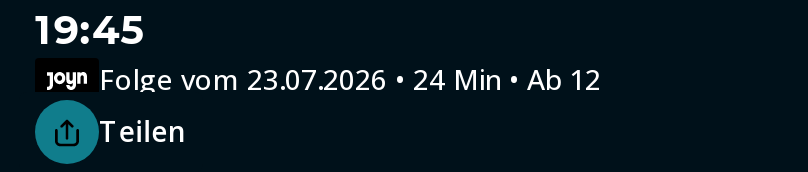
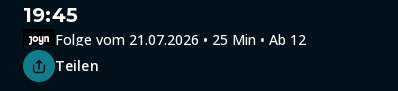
- Folge vom 23.07.2026 • 24 Min • Ab 12
+ Folge vom 21.07.2026 • 25 Min • Ab 12
